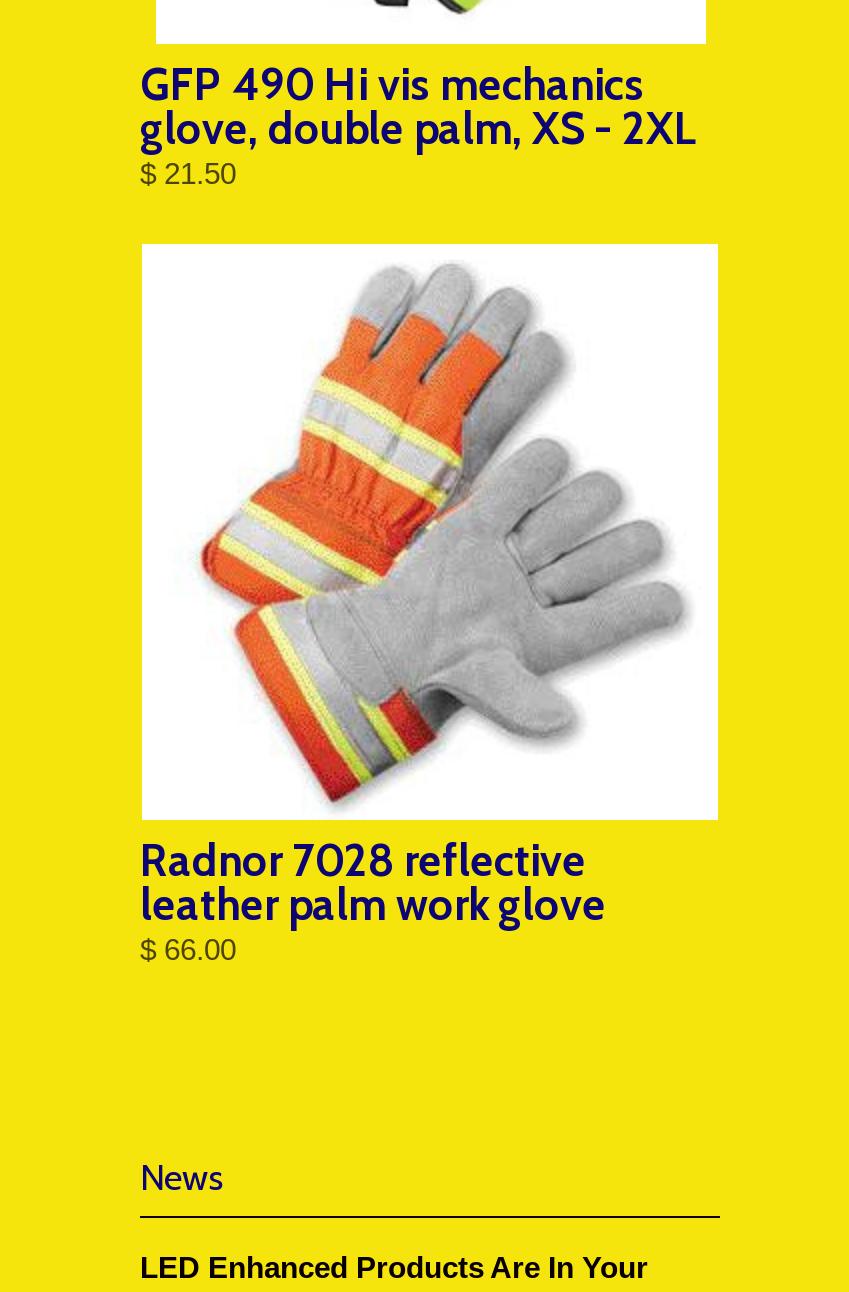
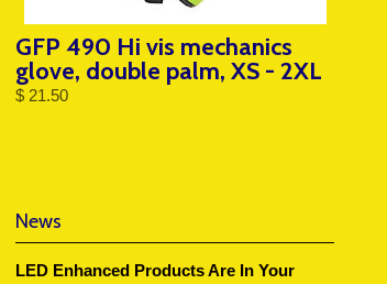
- [image]
- Radnor 7028 reflective
- leather palm work glove
- $ 66.00
